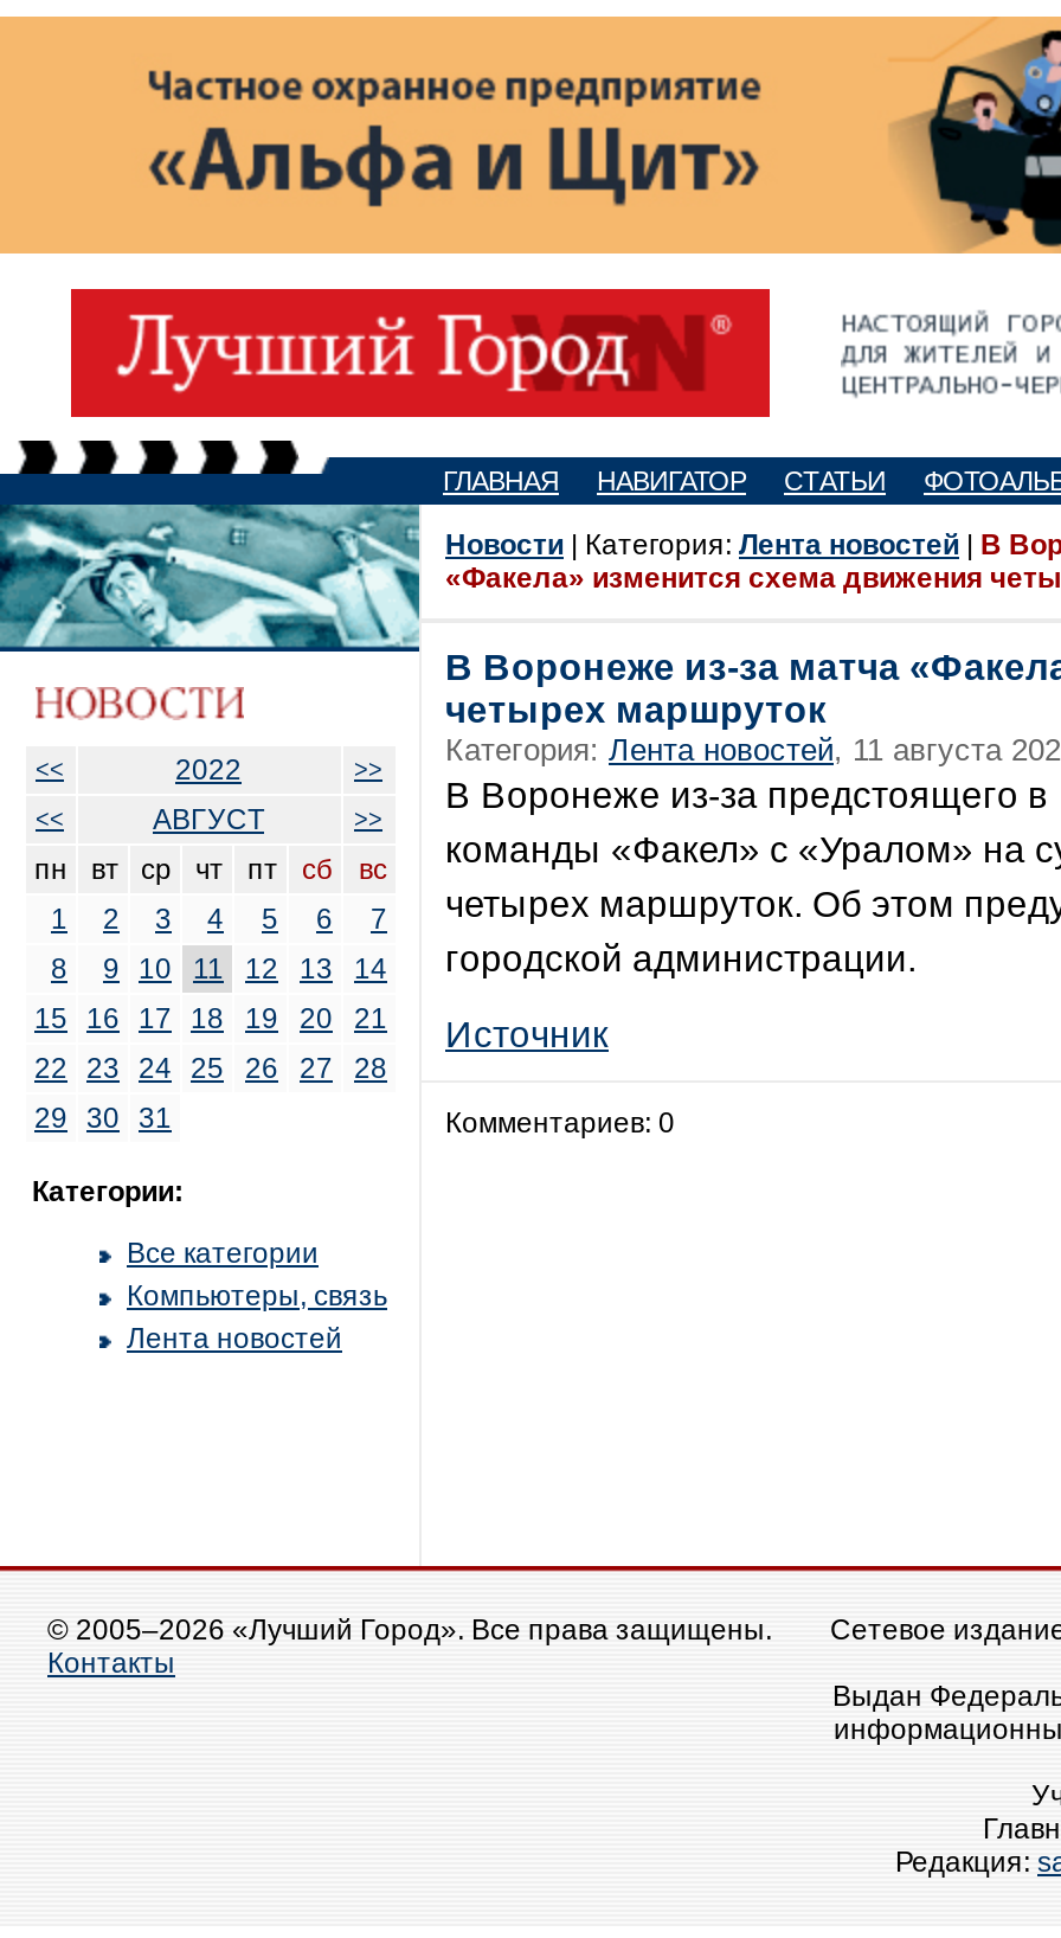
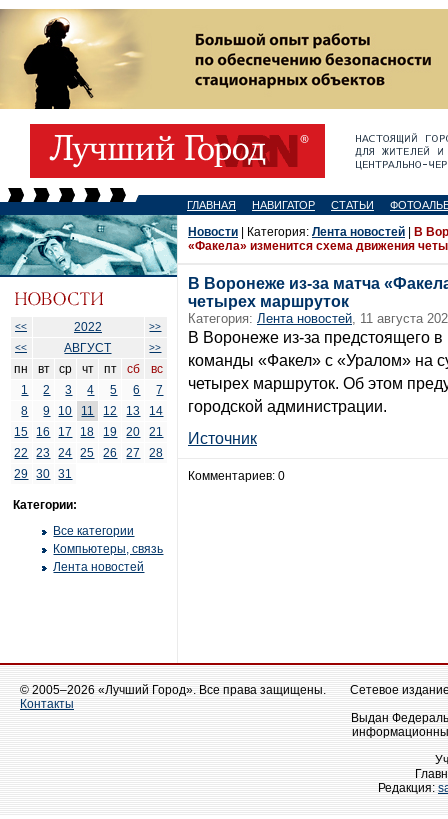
- [image]
+ [image]
